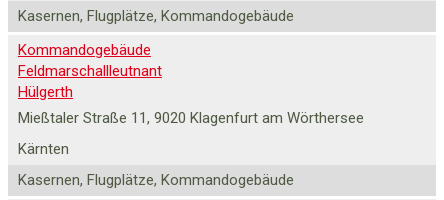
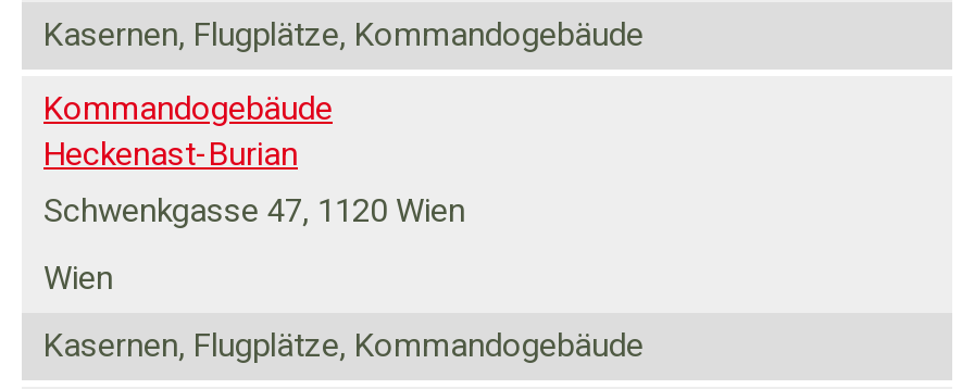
- Feldmarschallleutnant
- Hülgerth
- Mießtaler Straße 11, 9020 Klagenfurt am Wörthersee
+ Heckenast-Burian
+ Schwenkgasse 47, 1120 Wien

- Kärnten
+ Wien
